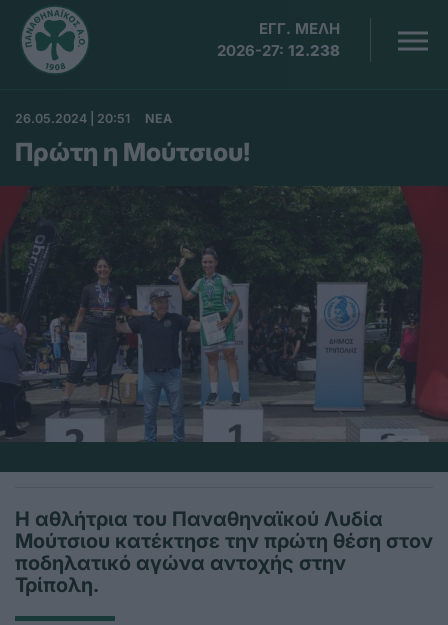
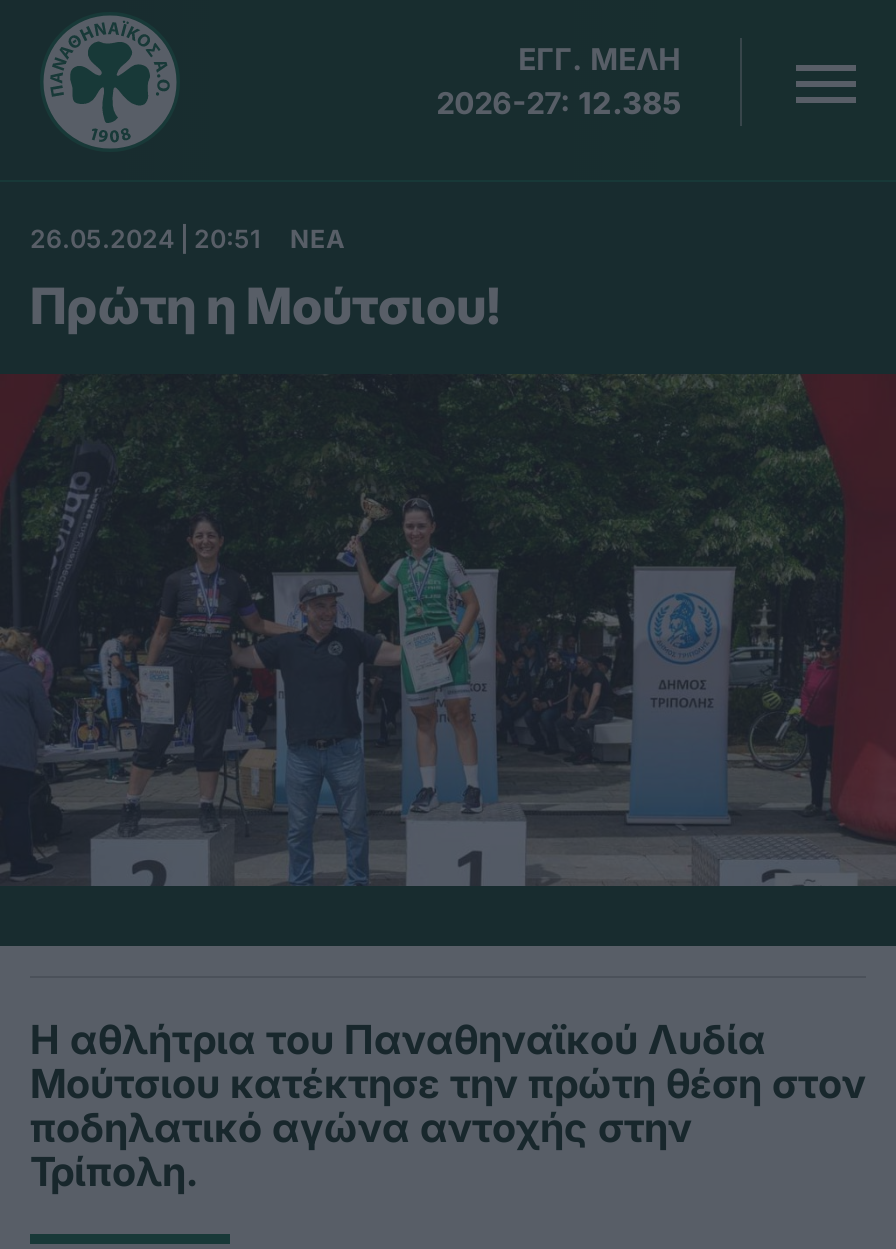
- 2026-27: 12.238
+ 2026-27: 12.385
